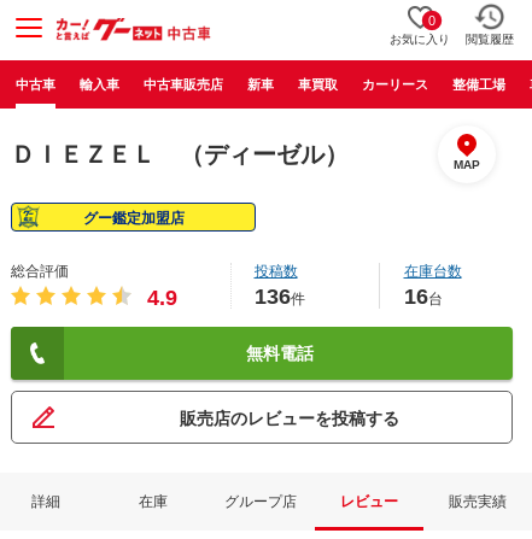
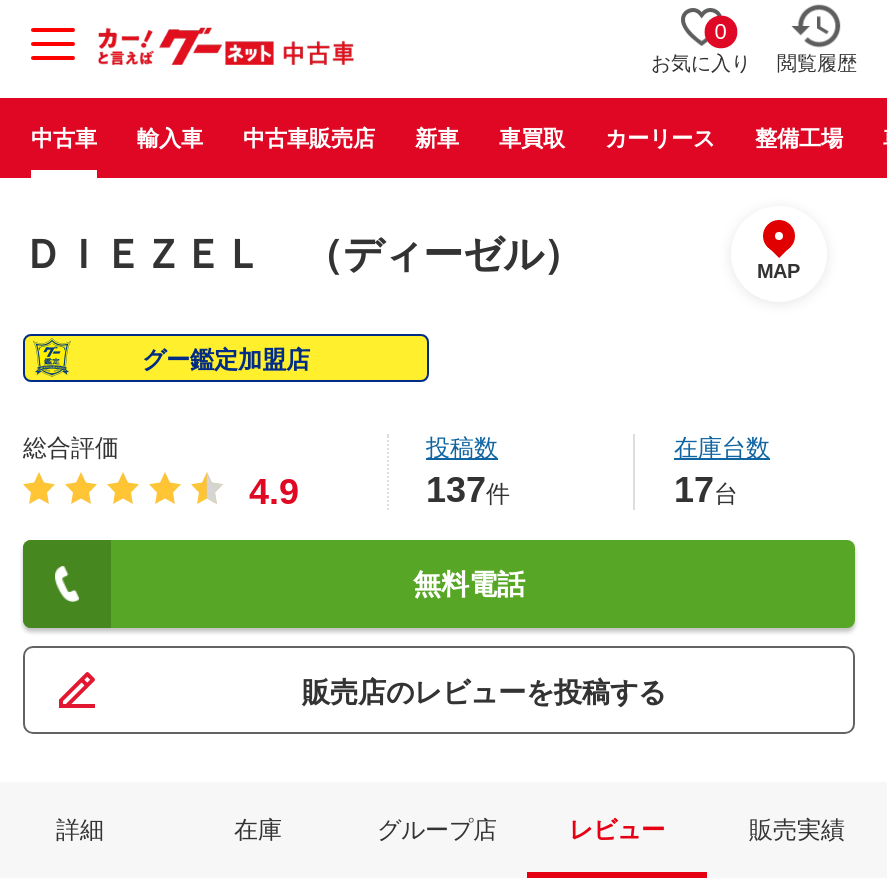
- 136件
+ 137件

- 16台
+ 17台
